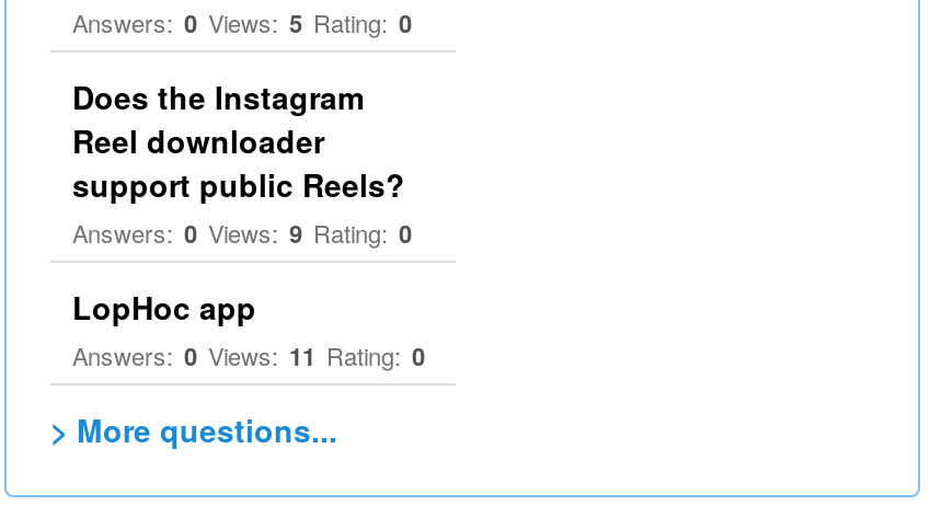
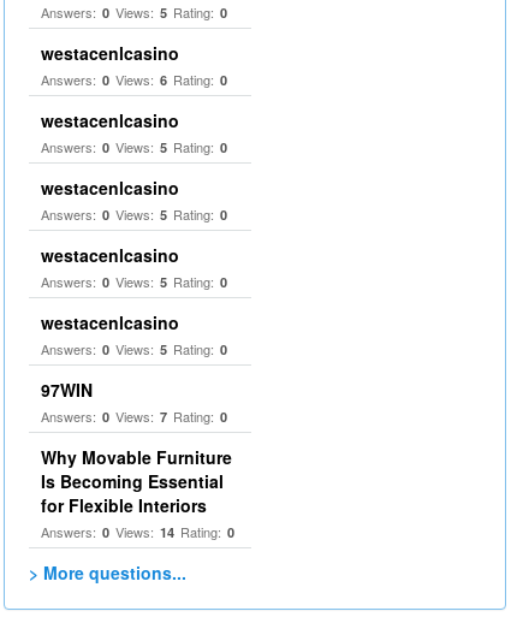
- Does the Instagram
- Reel downloader
- support public Reels?
- Answers: 0 Views: 9 Rating: 0
- LopHoc app
- Answers: 0 Views: 11 Rating: 0
+ westacenlcasino
+ Answers: 0 Views: 6 Rating: 0
+ westacenlcasino
+ Answers: 0 Views: 5 Rating: 0
+ westacenlcasino
+ Answers: 0 Views: 5 Rating: 0
+ westacenlcasino
+ Answers: 0 Views: 5 Rating: 0
+ westacenlcasino
+ Answers: 0 Views: 5 Rating: 0
+ 97WIN
+ Answers: 0 Views: 7 Rating: 0
+ Why Movable Furniture
+ Is Becoming Essential
+ for Flexible Interiors
+ Answers: 0 Views: 14 Rating: 0
